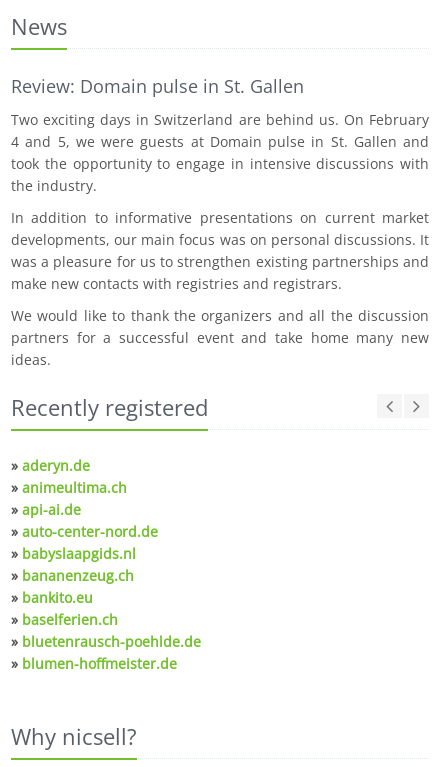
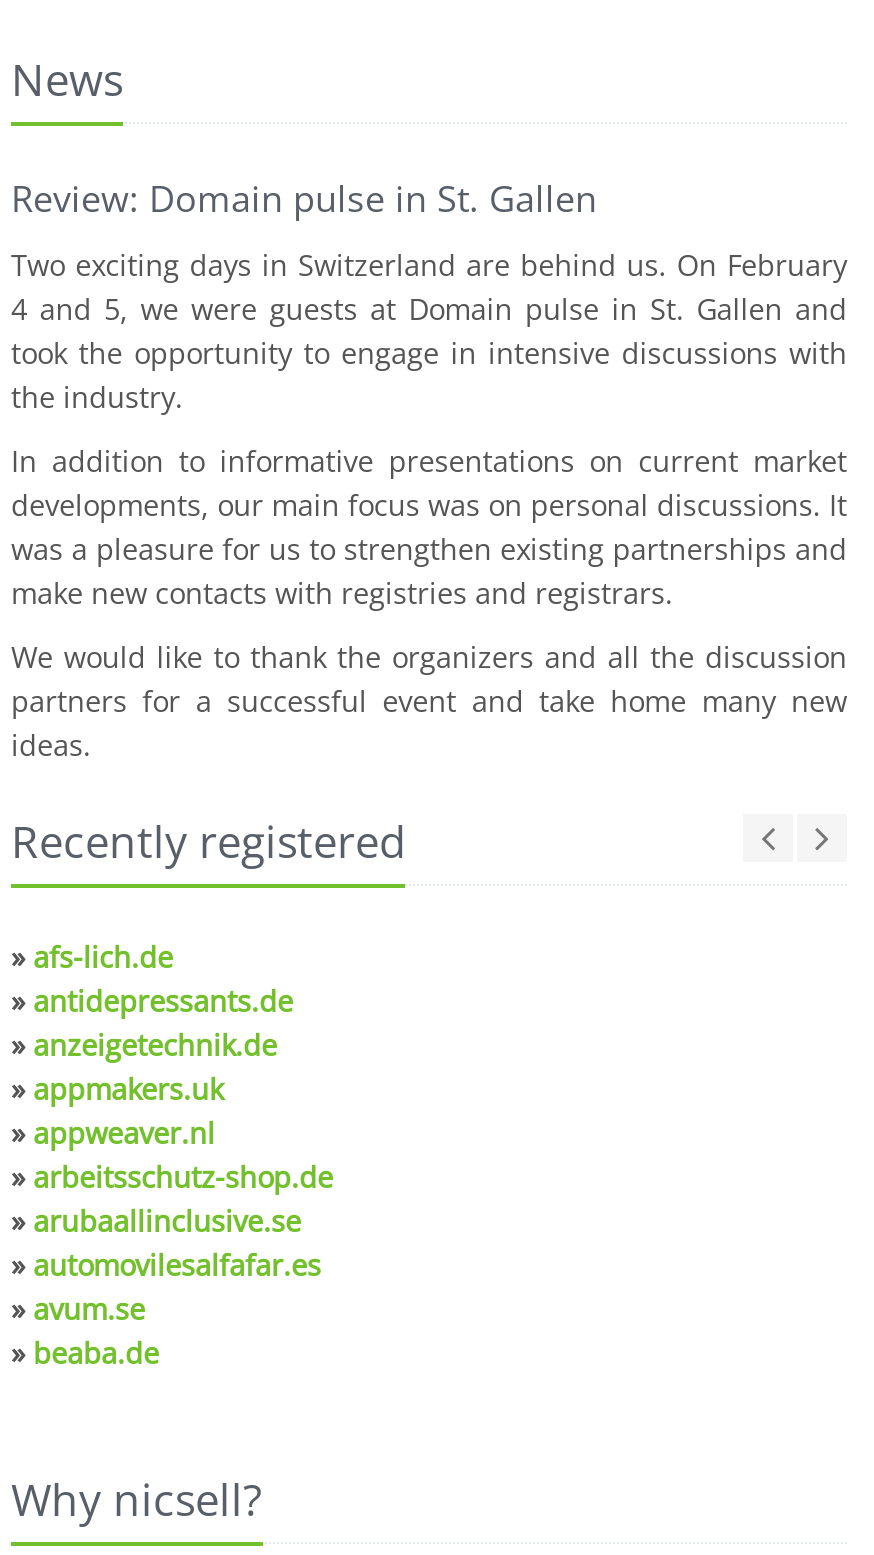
- » aderyn.de
- » animeultima.ch
- » api-ai.de
- » auto-center-nord.de
- » babyslaapgids.nl
- » bananenzeug.ch
- » bankito.eu
- » baselferien.ch
- » bluetenrausch-poehlde.de
- » blumen-hoffmeister.de
+ » afs-lich.de
+ » antidepressants.de
+ » anzeigetechnik.de
+ » appmakers.uk
+ » appweaver.nl
+ » arbeitsschutz-shop.de
+ » arubaallinclusive.se
+ » automovilesalfafar.es
+ » avum.se
+ » beaba.de
